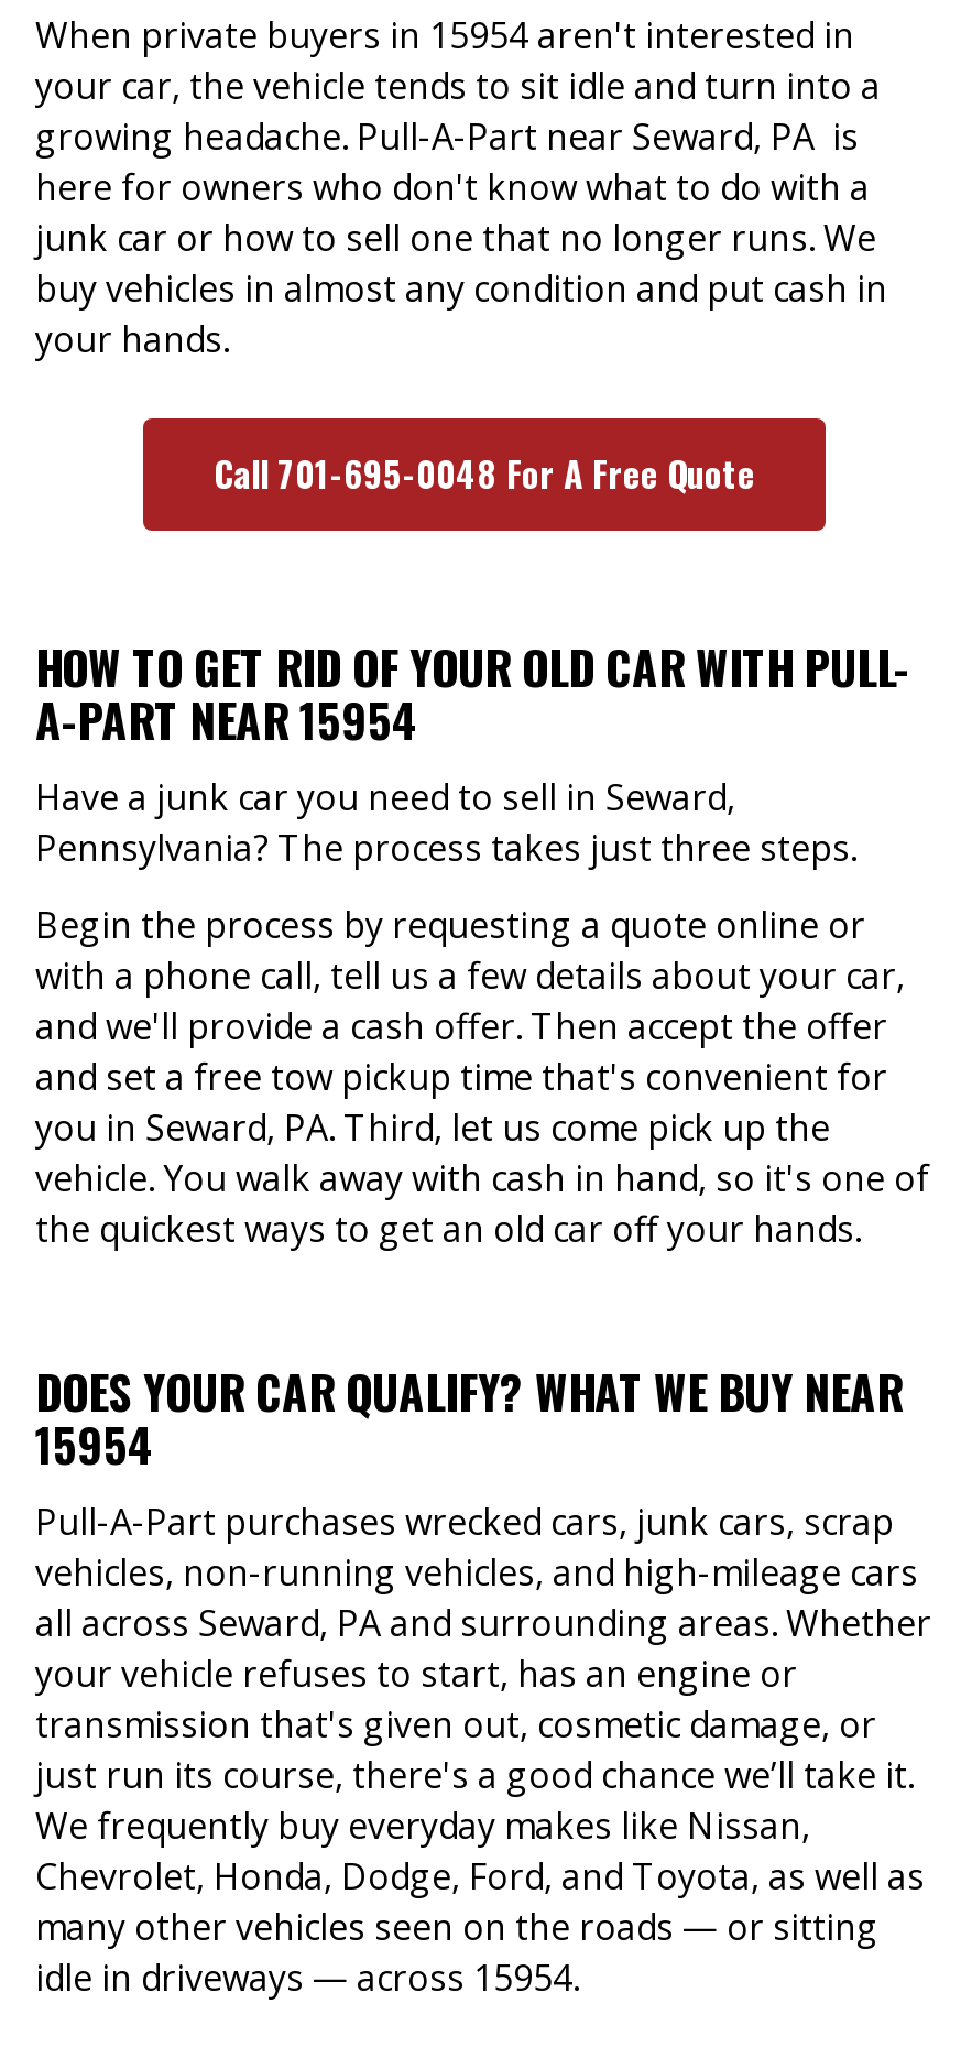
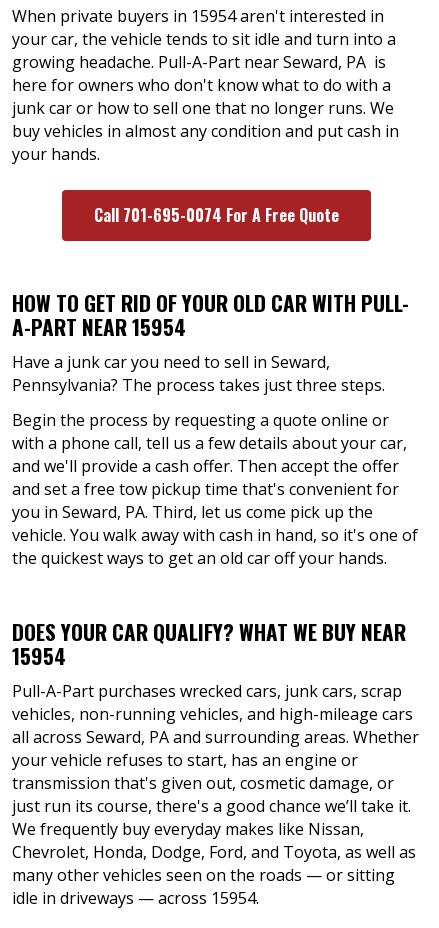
- Call 701-695-0048 For A Free Quote
+ Call 701-695-0074 For A Free Quote
